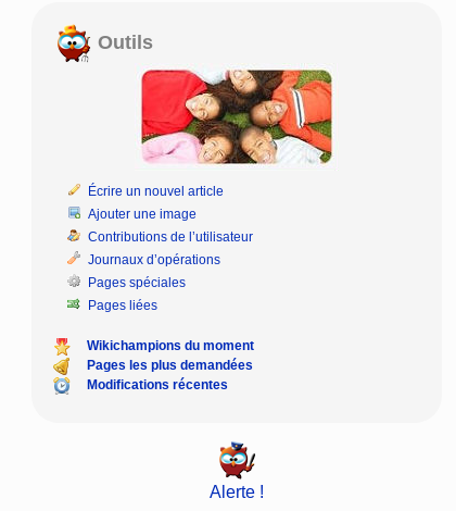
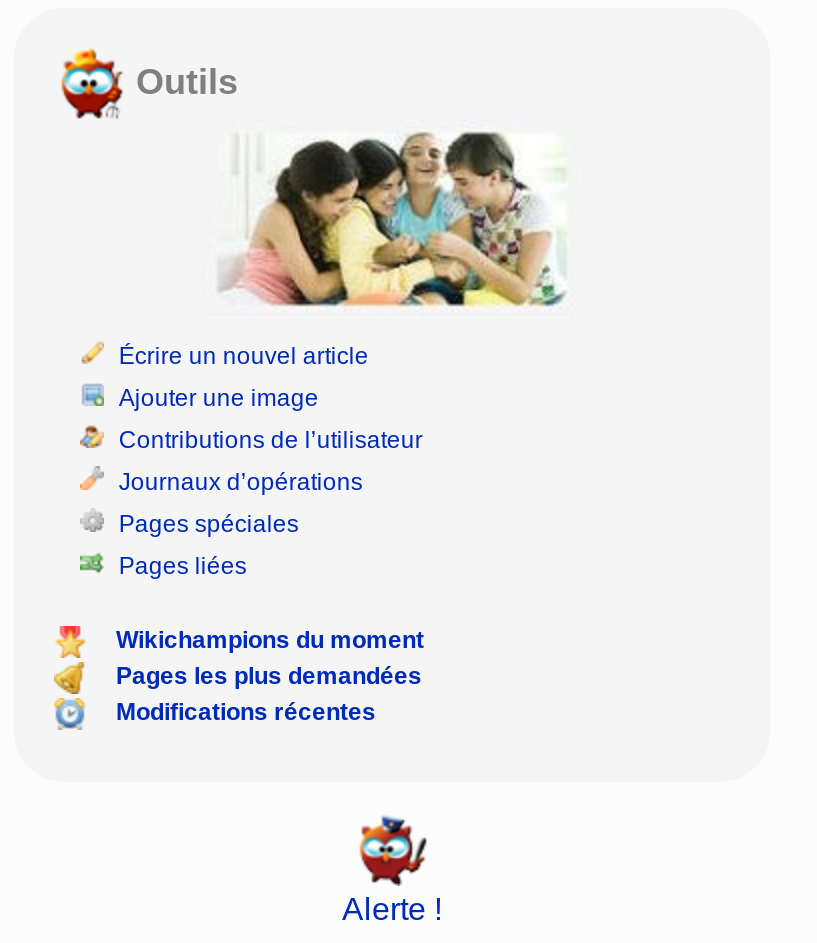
- [image]
+ [image]
